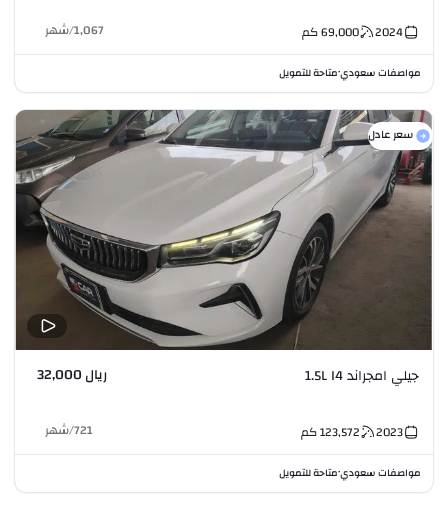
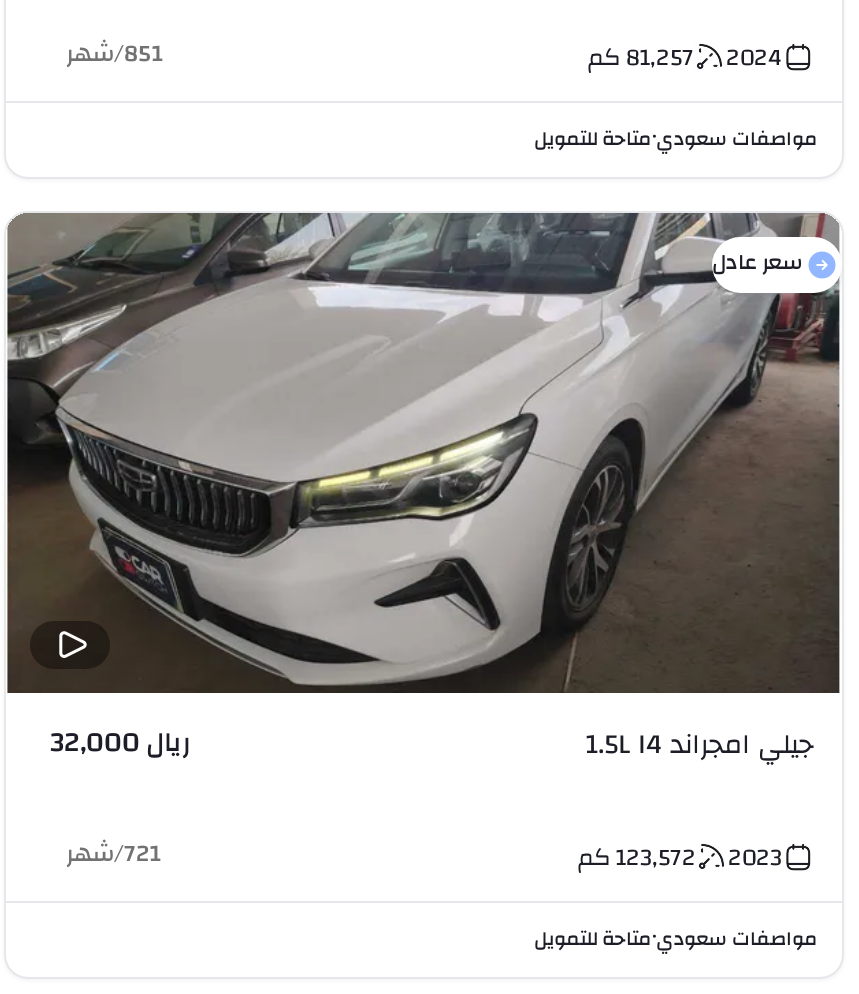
- 1,067
+ 851

- 2024 69,000 كم
+ 2024 81,257 كم
